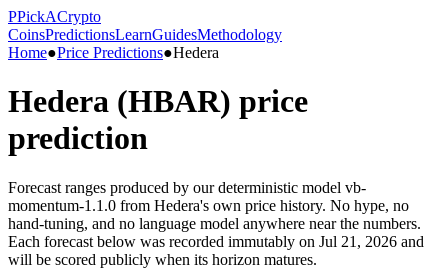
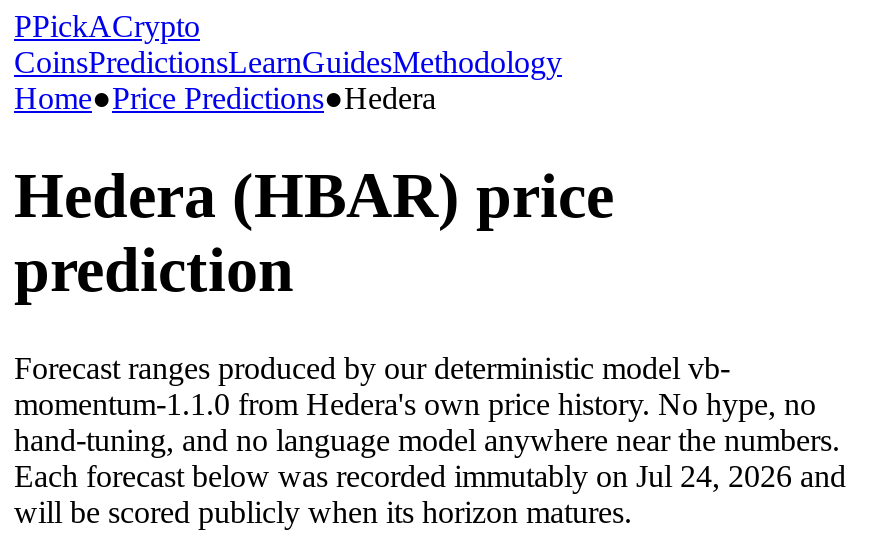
- Each forecast below was recorded immutably on Jul 21, 2026 and
+ Each forecast below was recorded immutably on Jul 24, 2026 and
